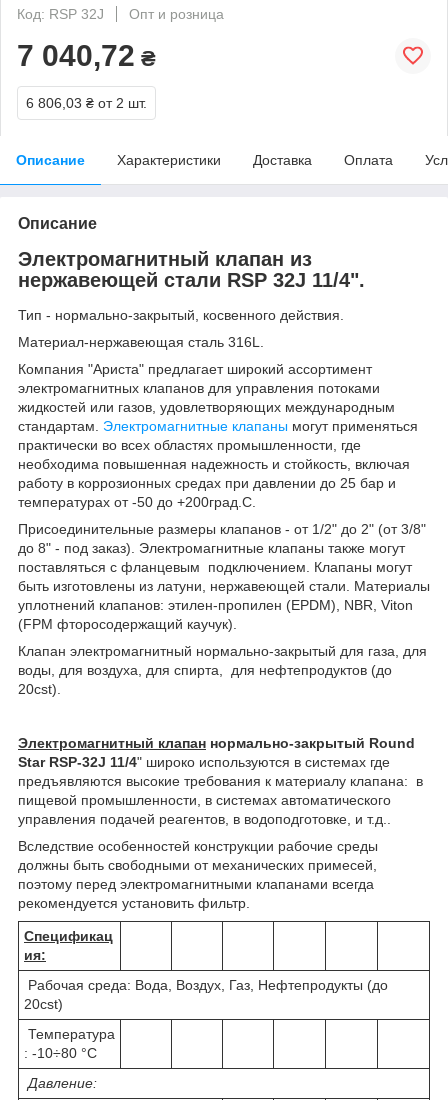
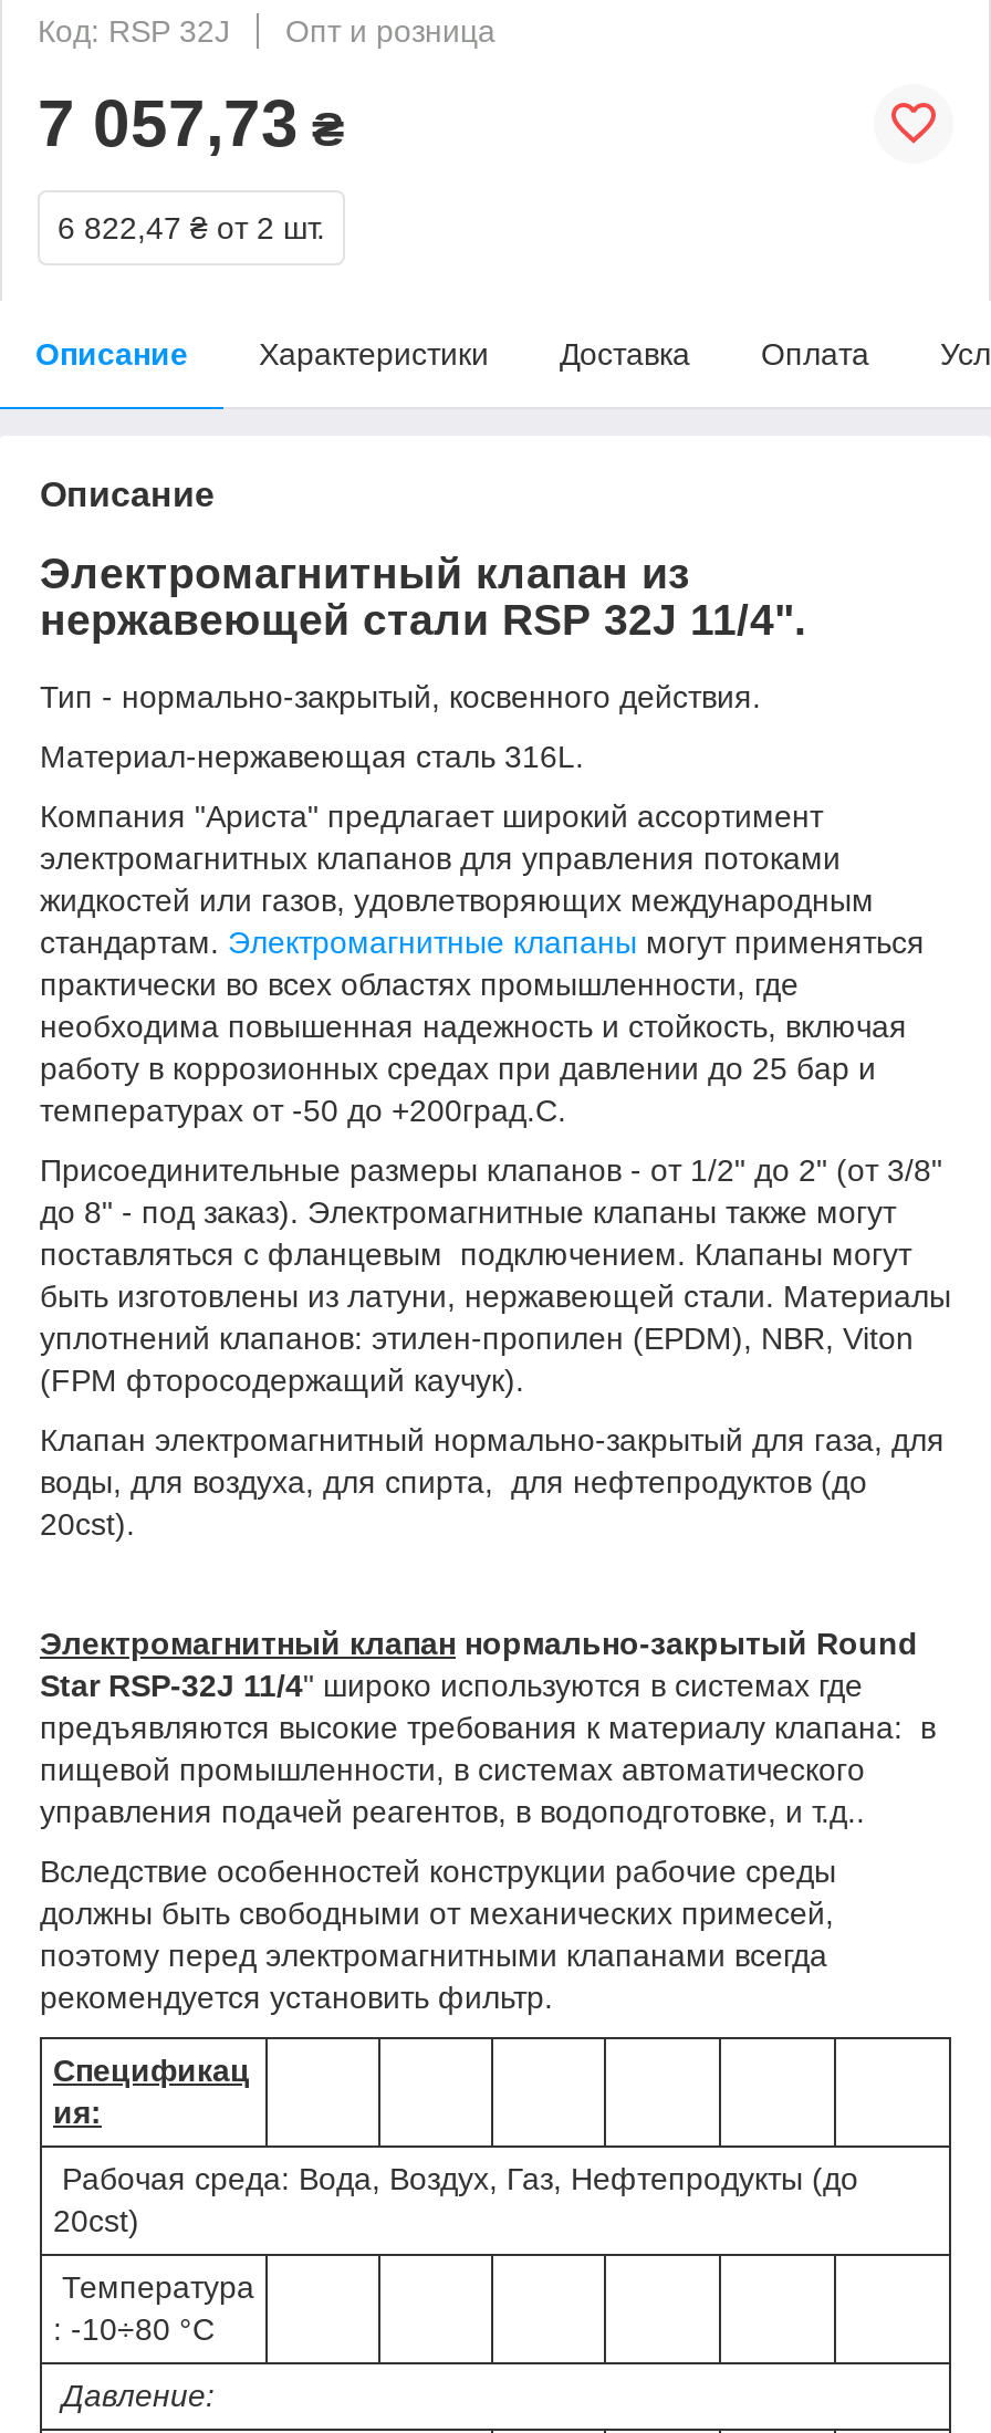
- 7 040,72 ₴
+ 7 057,73 ₴

- 6 806,03 ₴ от 2 шт.
+ 6 822,47 ₴ от 2 шт.
